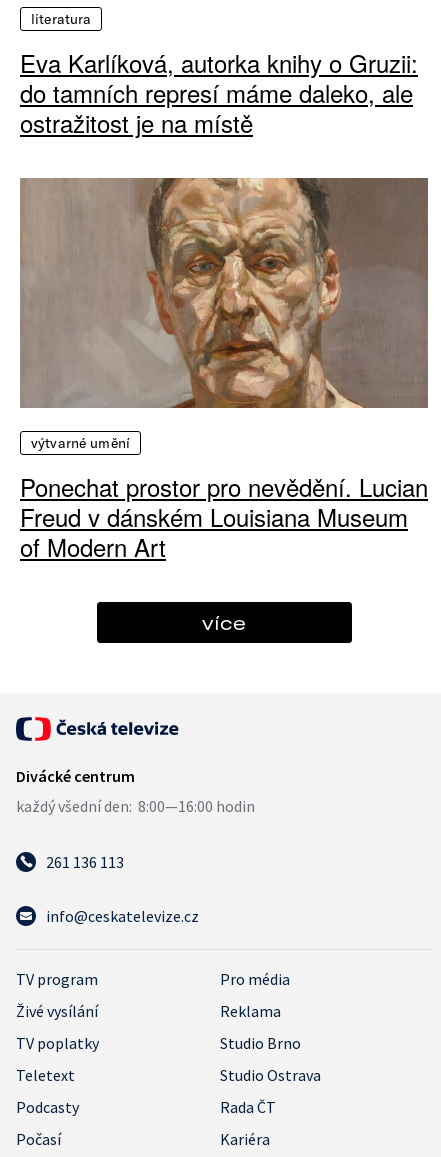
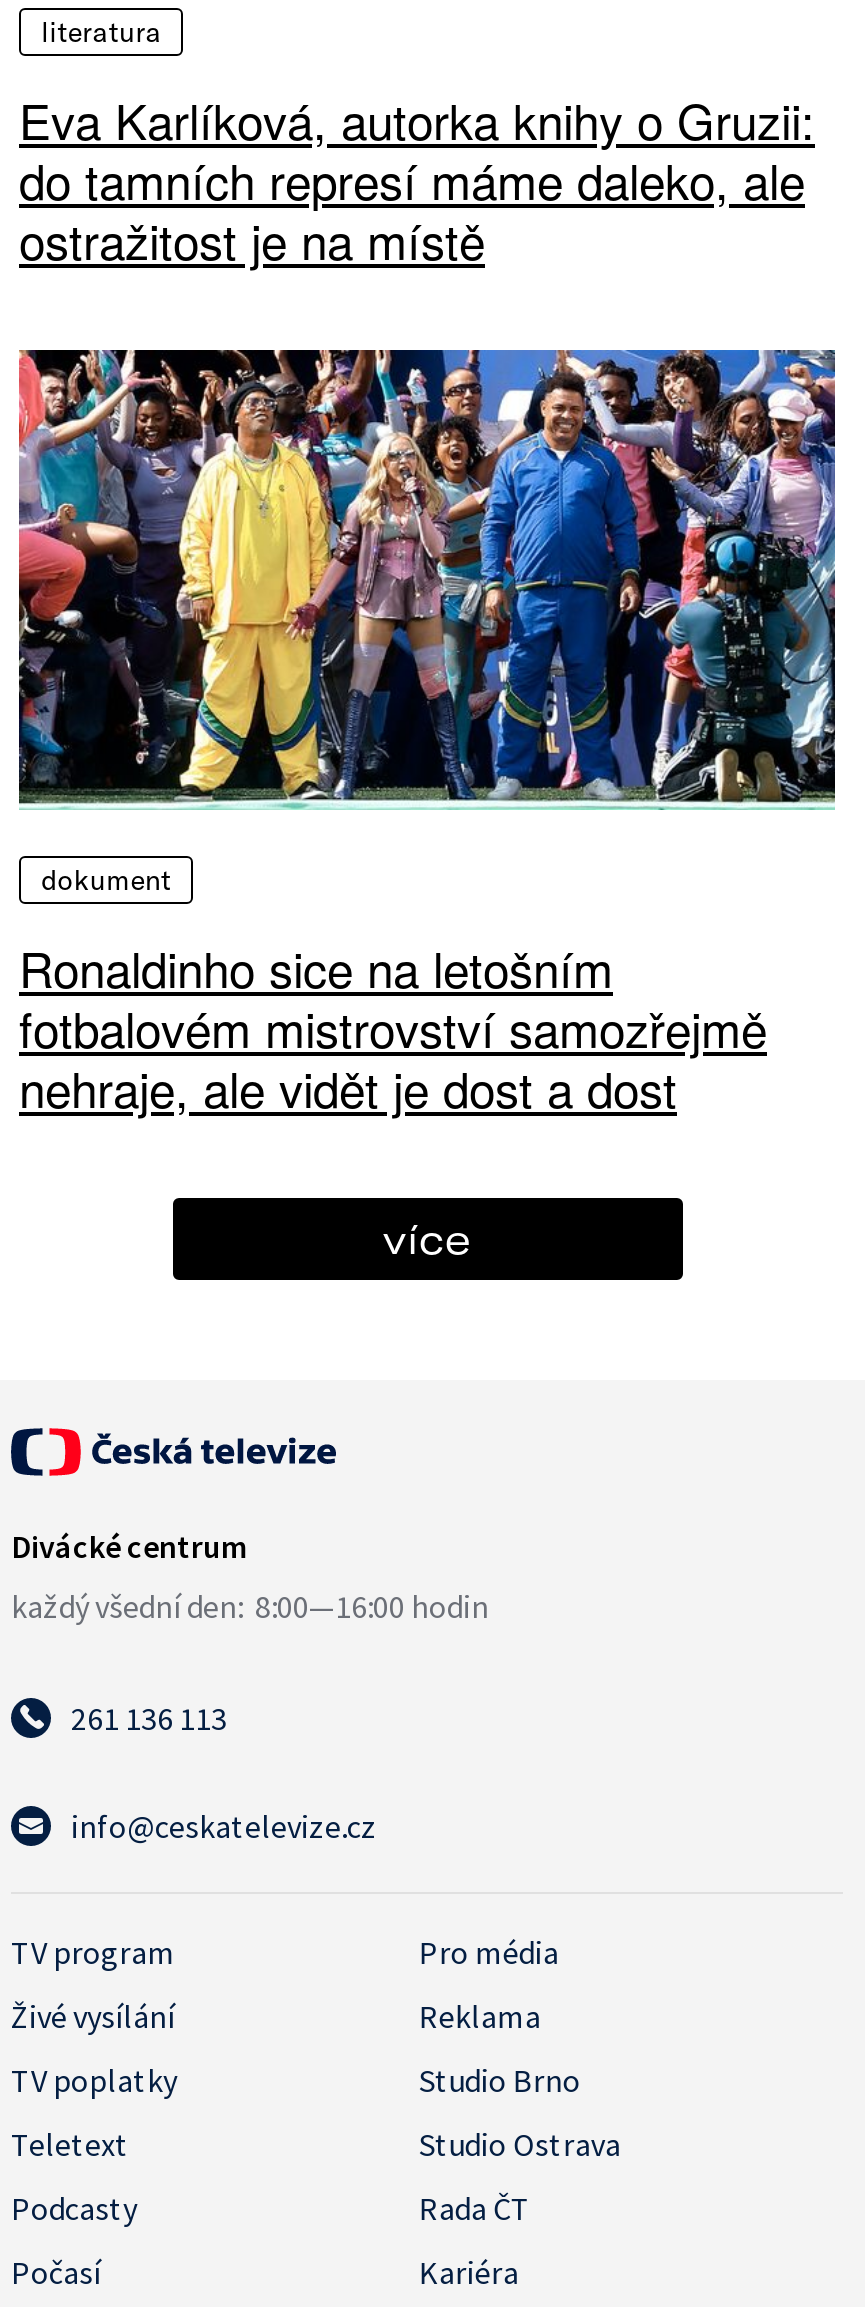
- [image]
- výtvarné umění
+ [image]
+ dokument

- Ponechat prostor pro nevědění. Lucian
- Freud v dánském Louisiana Museum
- of Modern Art
+ Ronaldinho sice na letošním
+ fotbalovém mistrovství samozřejmě
+ nehraje, ale vidět je dost a dost
